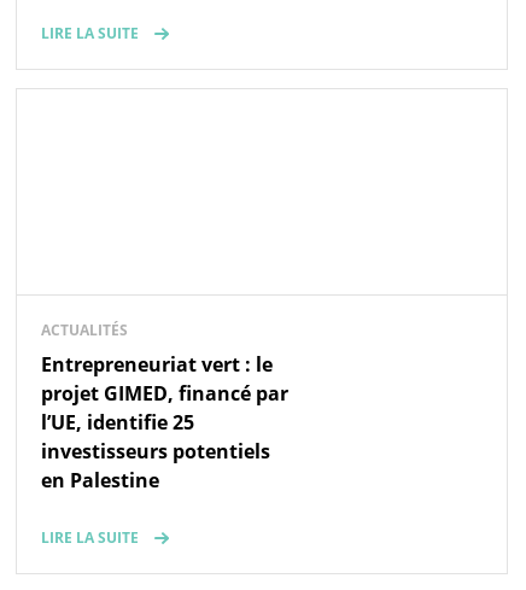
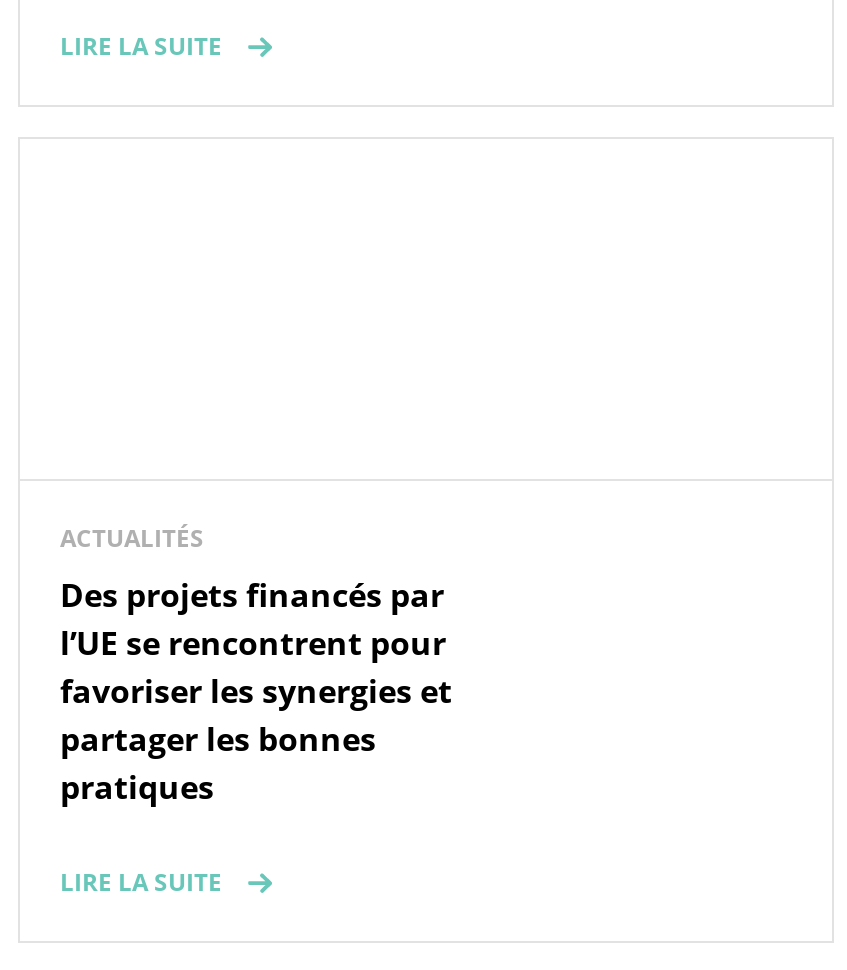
- Entrepreneuriat vert : le
- projet GIMED, financé par
- l’UE, identifie 25
- investisseurs potentiels
- en Palestine
+ Des projets financés par
+ l’UE se rencontrent pour
+ favoriser les synergies et
+ partager les bonnes
+ pratiques
